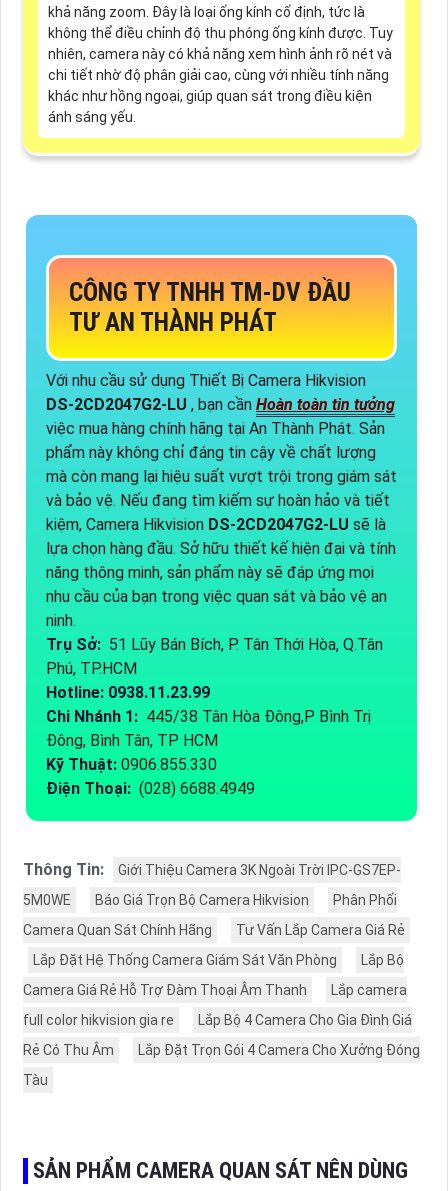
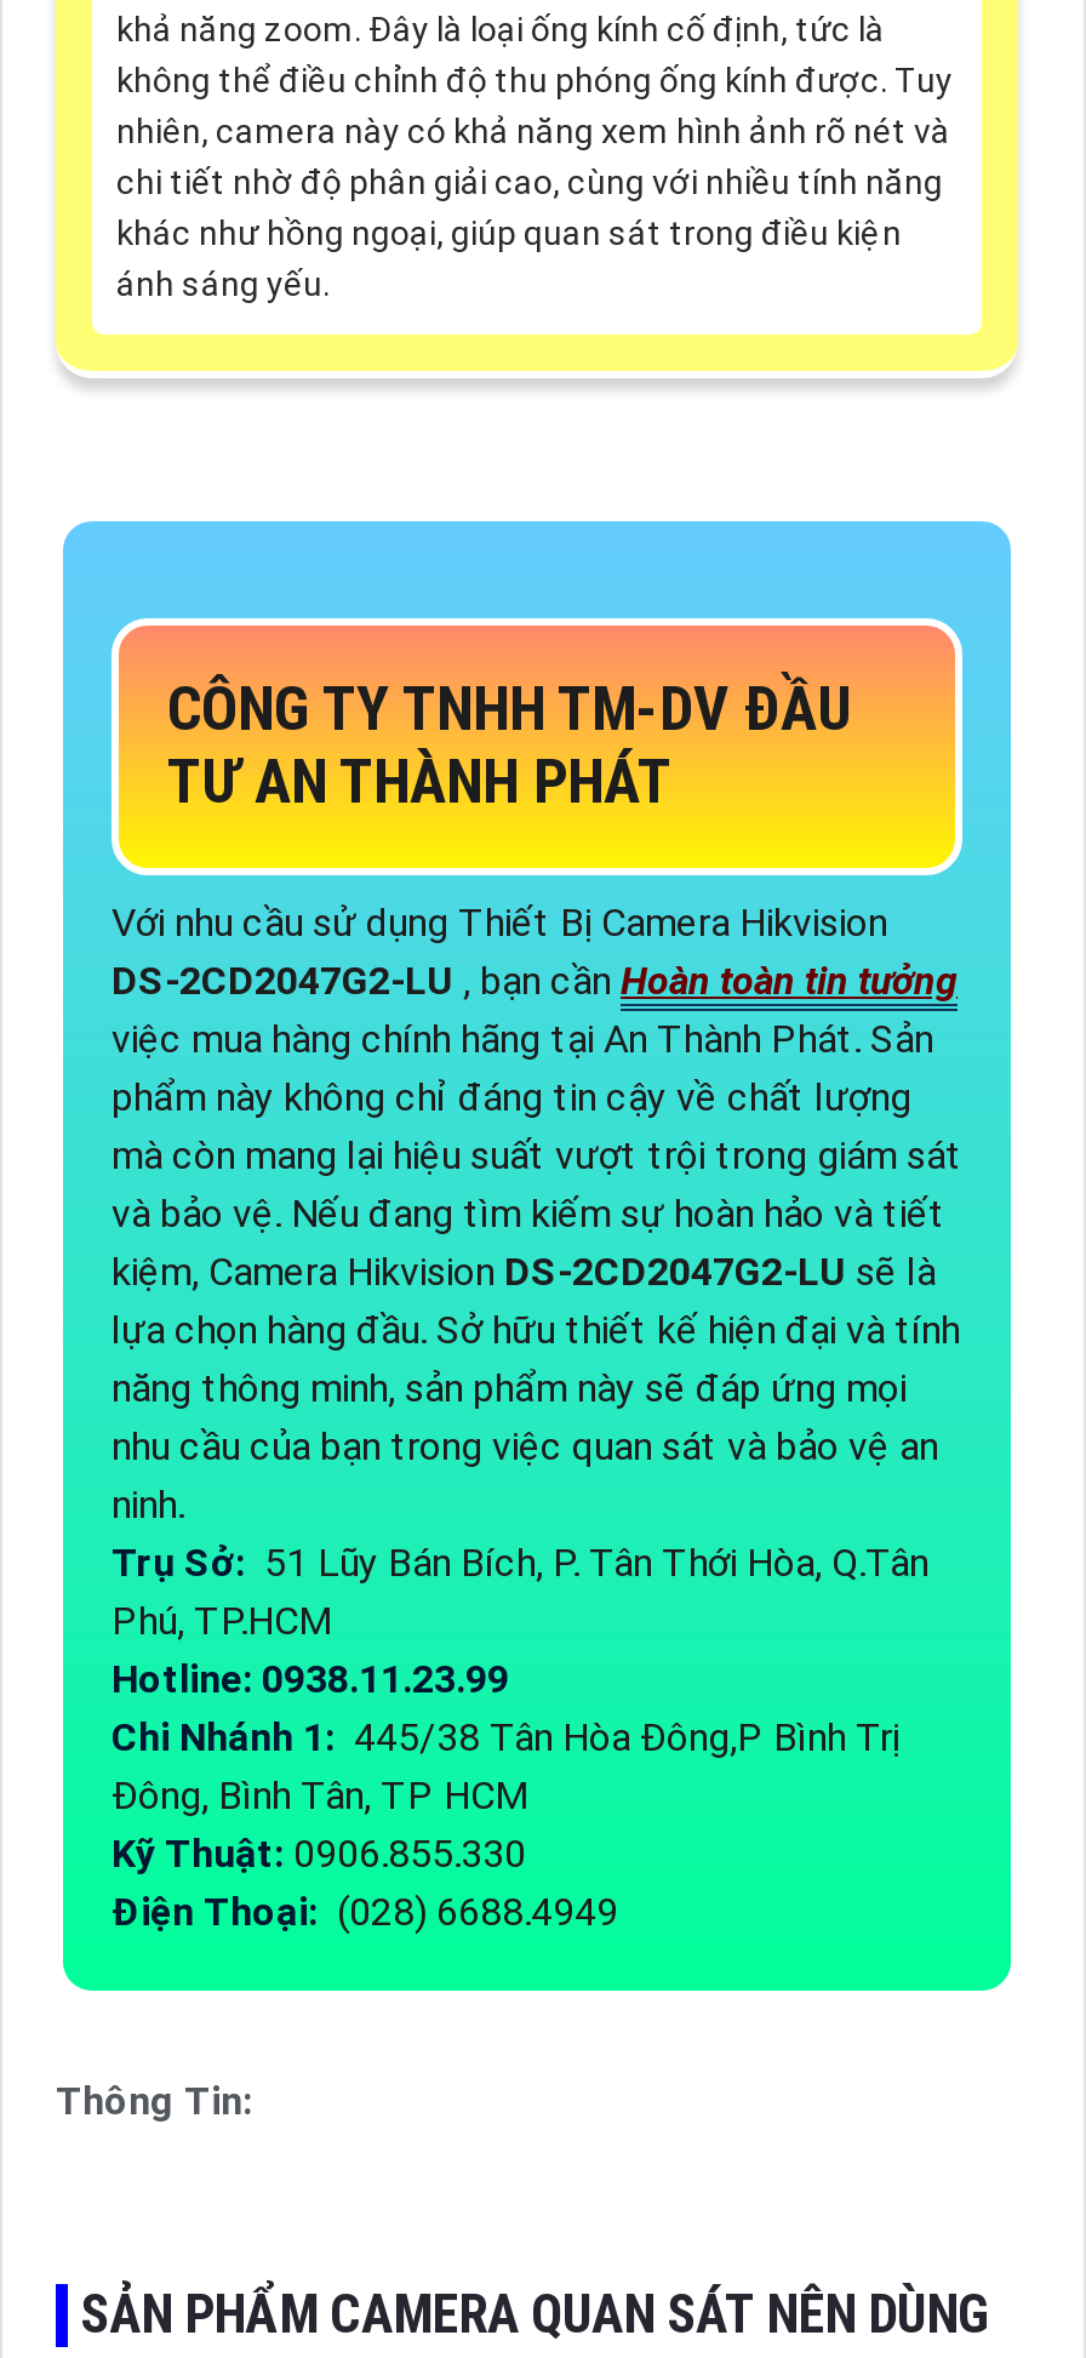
- Giới Thiệu Camera 3K Ngoài Trời IPC-GS7EP-
- 5M0WE
- Báo Giá Trọn Bộ Camera Hikvision
- Phân Phối
- Camera Quan Sát Chính Hãng
- Tư Vấn Lắp Camera Giá Rẻ
- Lắp Đặt Hệ Thống Camera Giám Sát Văn Phòng
- Lắp Bộ
- Camera Giá Rẻ Hỗ Trợ Đàm Thoại Âm Thanh
- Lắp camera
- full color hikvision gia re
- Lắp Bộ 4 Camera Cho Gia Đình Giá
- Rẻ Có Thu Âm
- Lắp Đặt Trọn Gói 4 Camera Cho Xưởng Đóng
- Tàu
